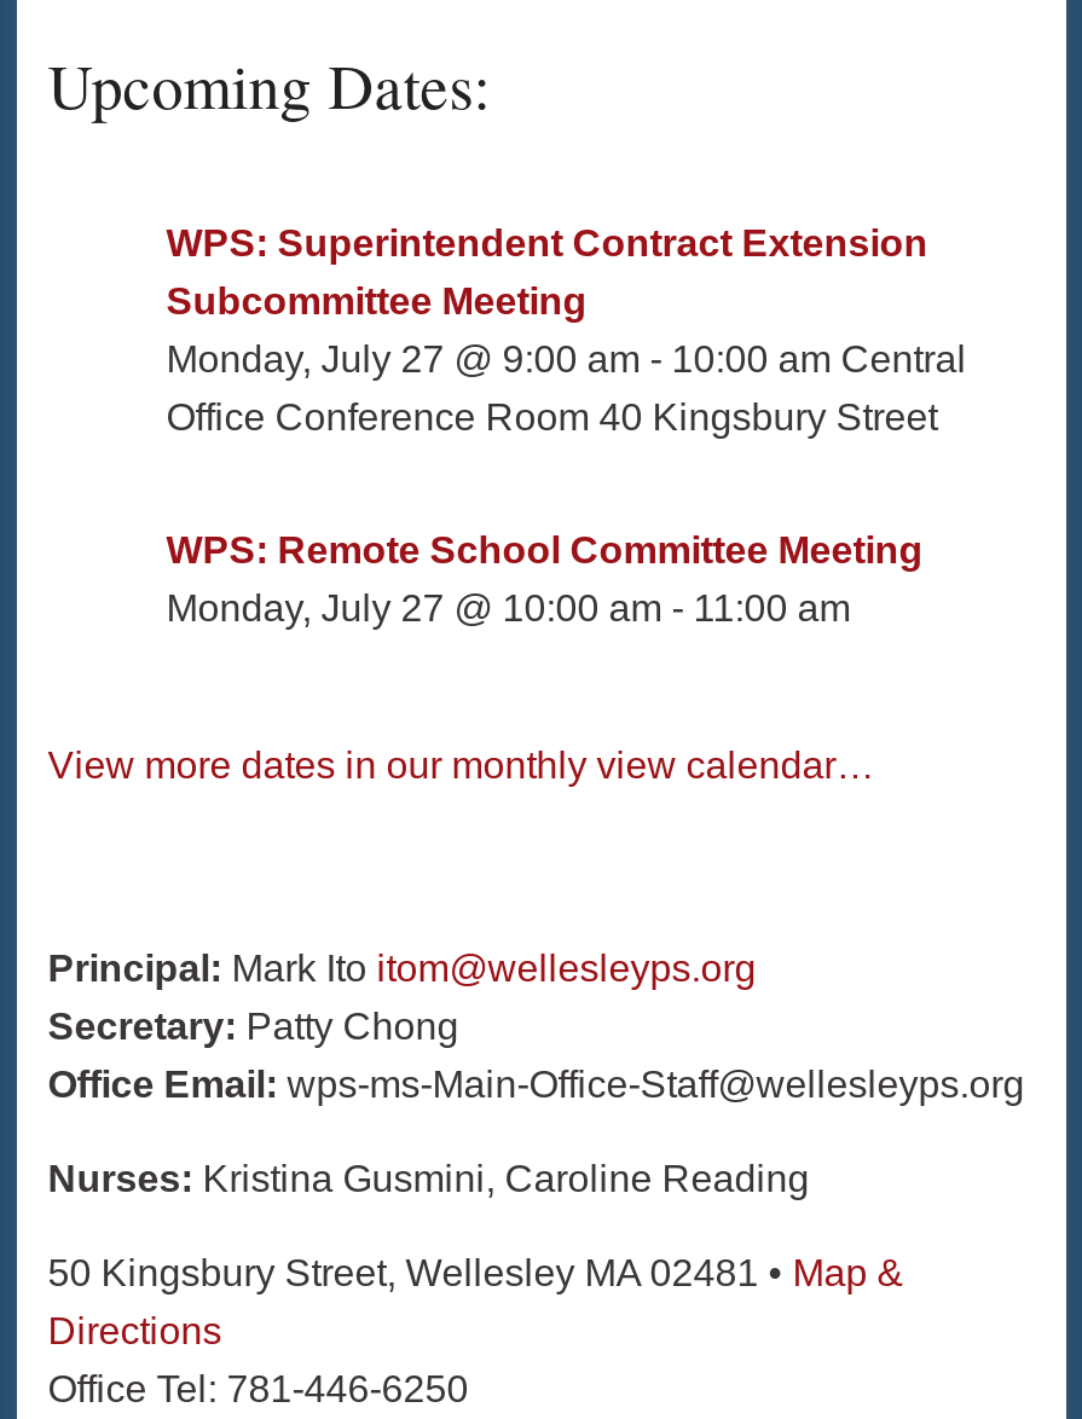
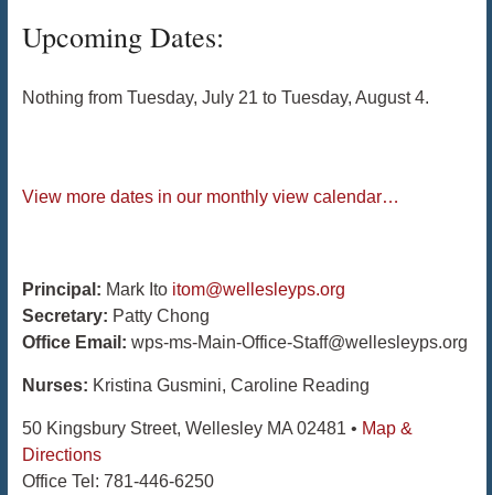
- WPS: Superintendent Contract Extension
- Subcommittee Meeting
- Monday, July 27 @ 9:00 am - 10:00 am Central
- Office Conference Room 40 Kingsbury Street
- WPS: Remote School Committee Meeting
- Monday, July 27 @ 10:00 am - 11:00 am
+ Nothing from Tuesday, July 21 to Tuesday, August 4.
